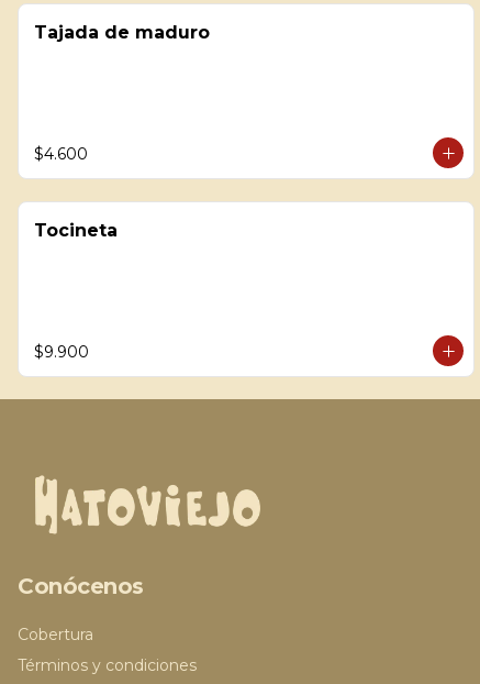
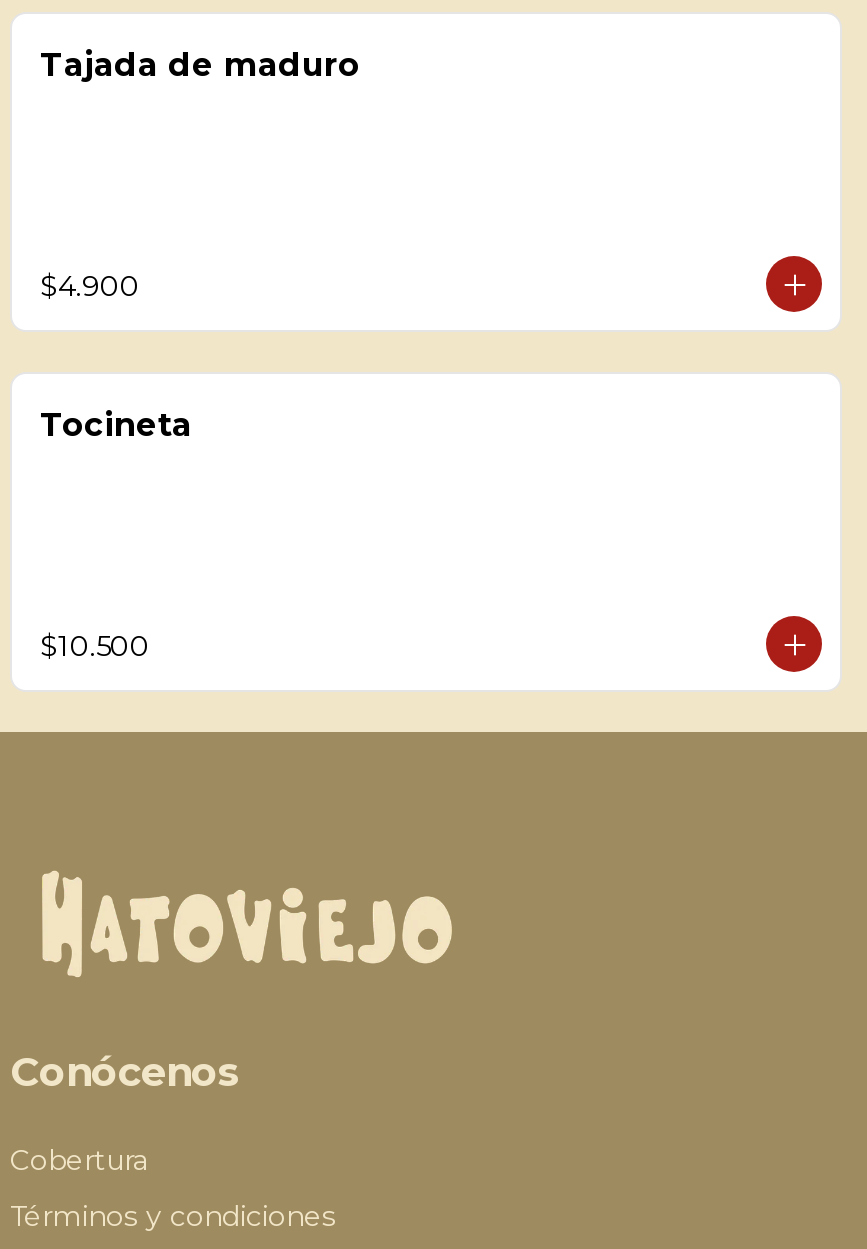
- $4.600
+ $4.900

- $9.900
+ $10.500
